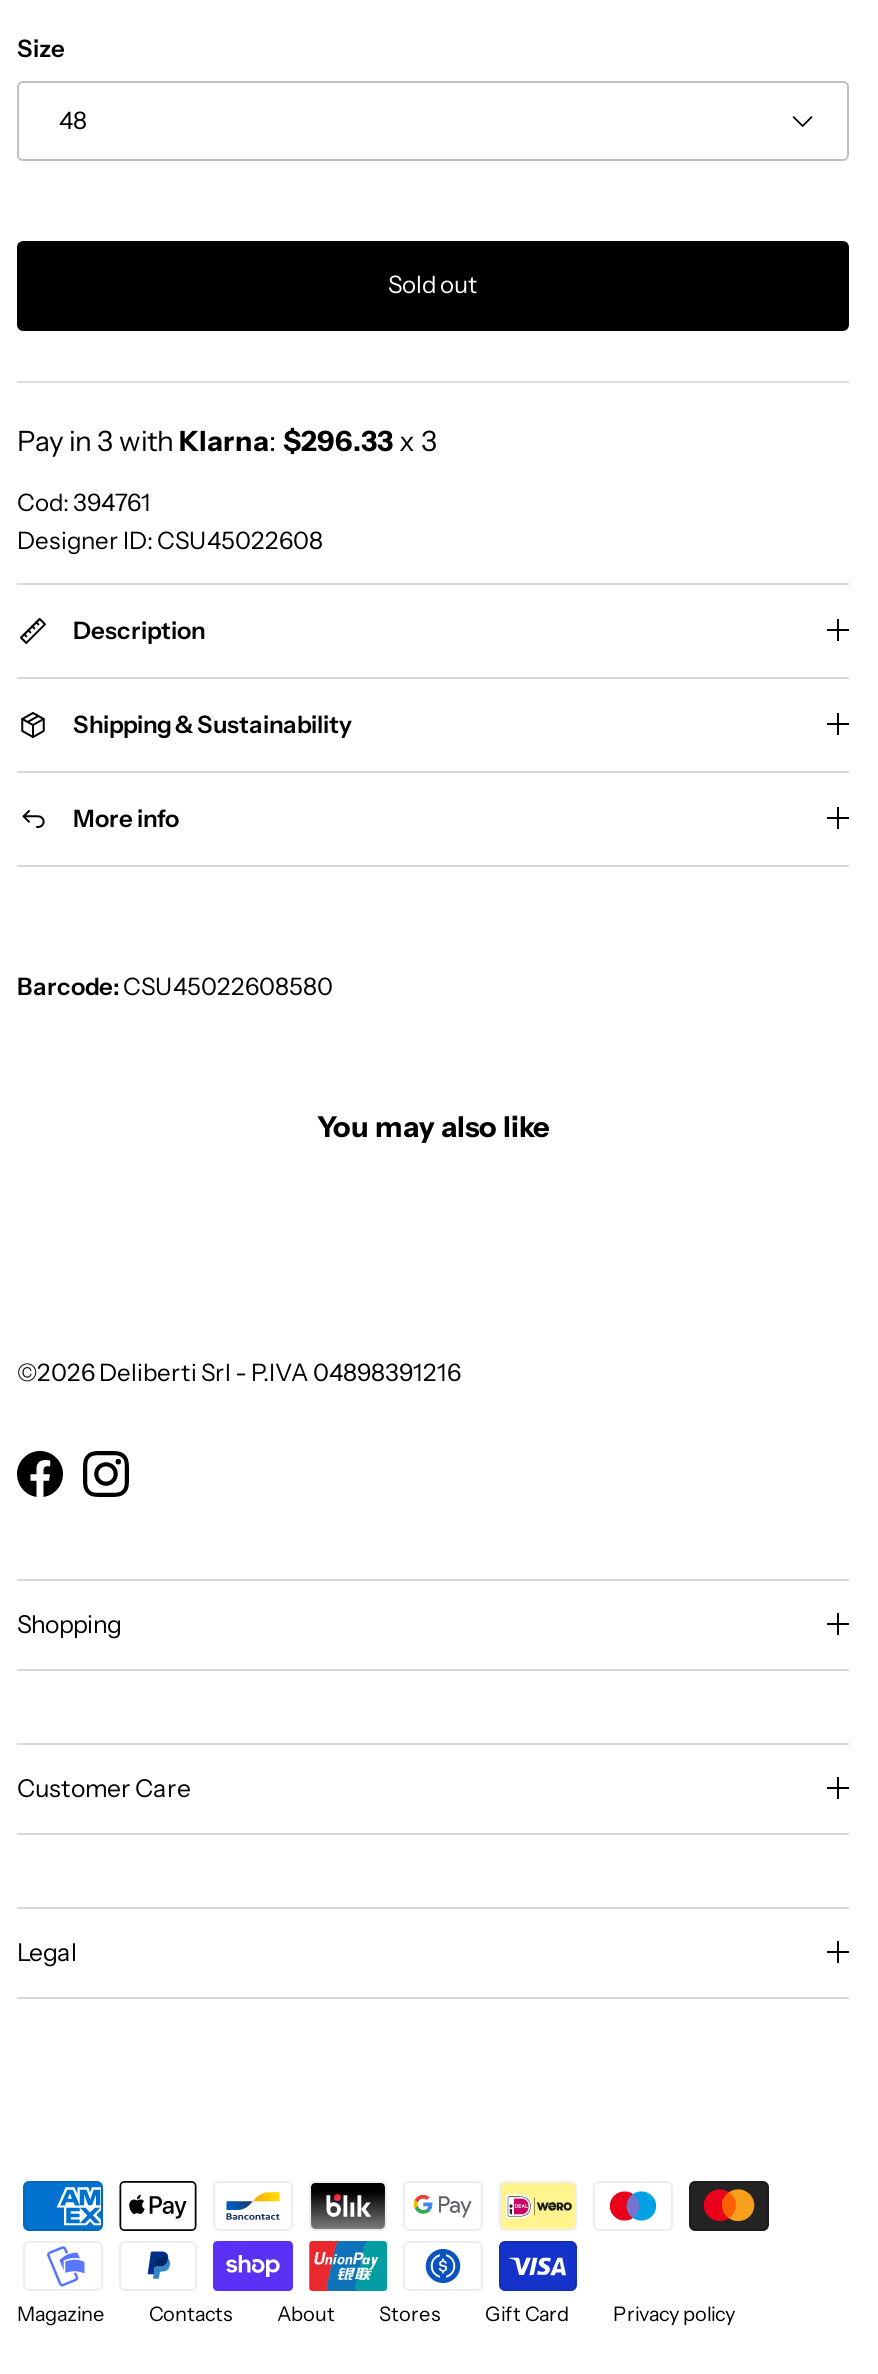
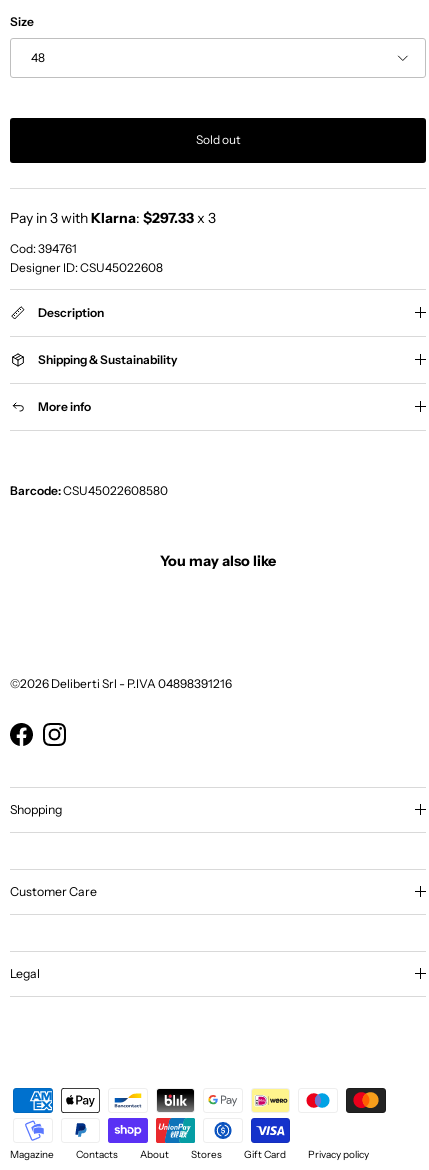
- Pay in 3 with Klarna: $296.33 x 3
+ Pay in 3 with Klarna: $297.33 x 3
